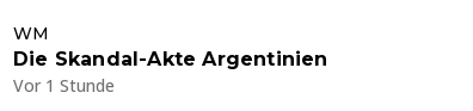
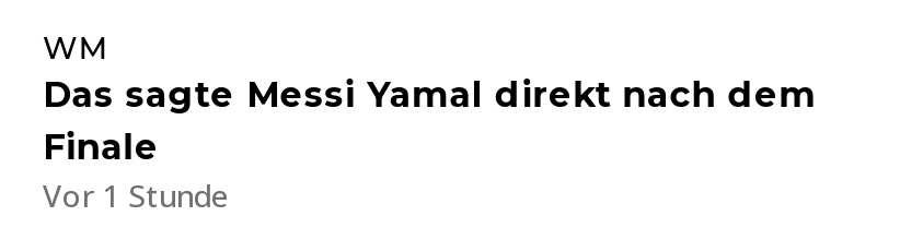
- Die Skandal-Akte Argentinien
+ Das sagte Messi Yamal direkt nach dem
+ Finale
